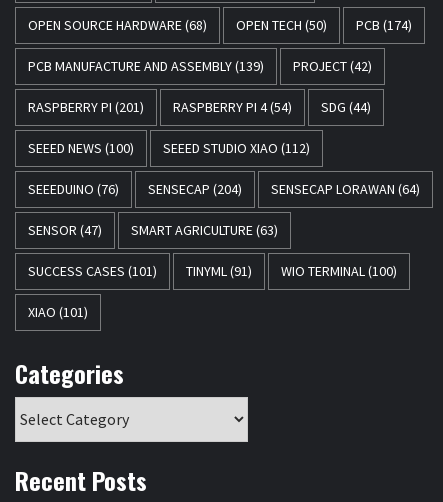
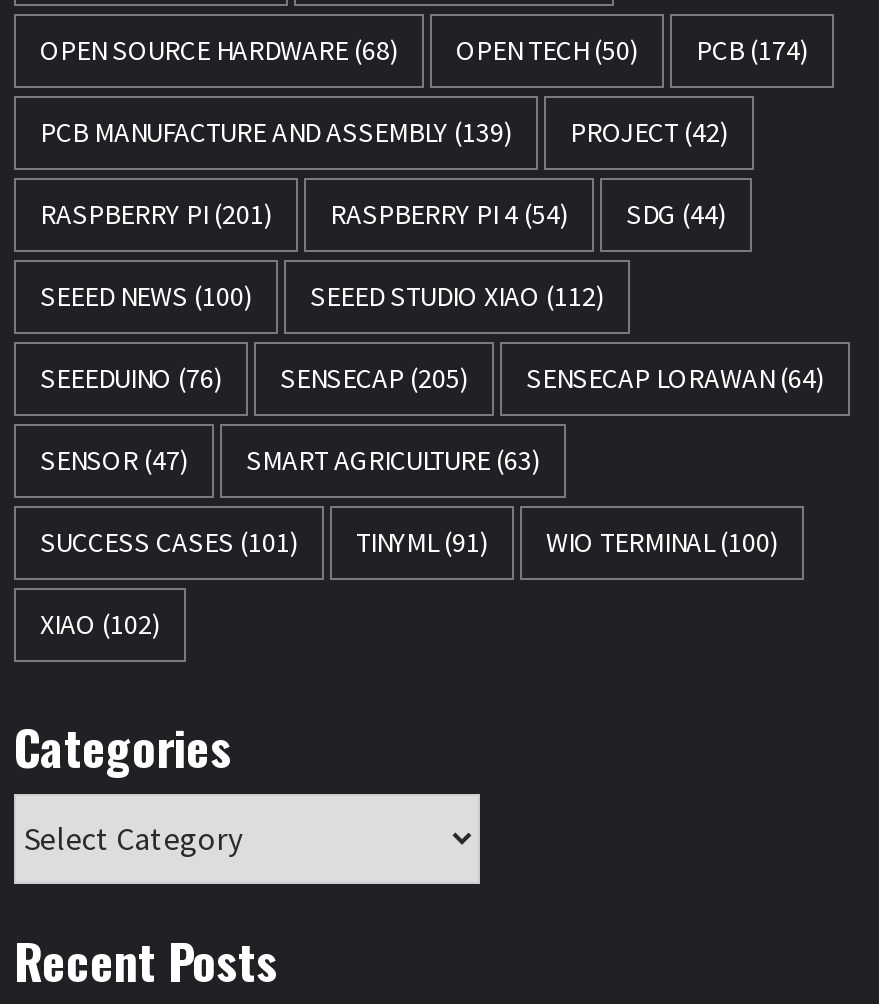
- SEEEDUINO (76) SENSECAP (204) SENSECAP LORAWAN (64)
+ SEEEDUINO (76) SENSECAP (205) SENSECAP LORAWAN (64)

- XIAO (101)
+ XIAO (102)
